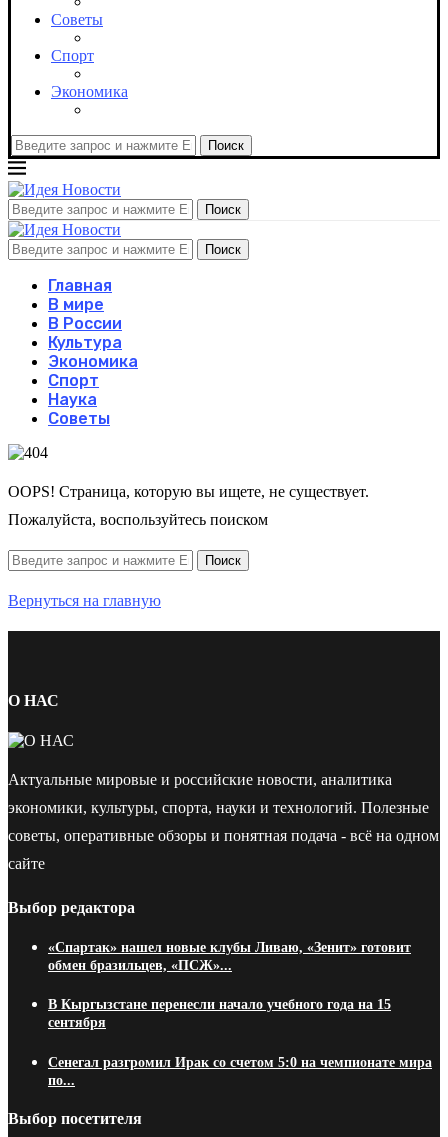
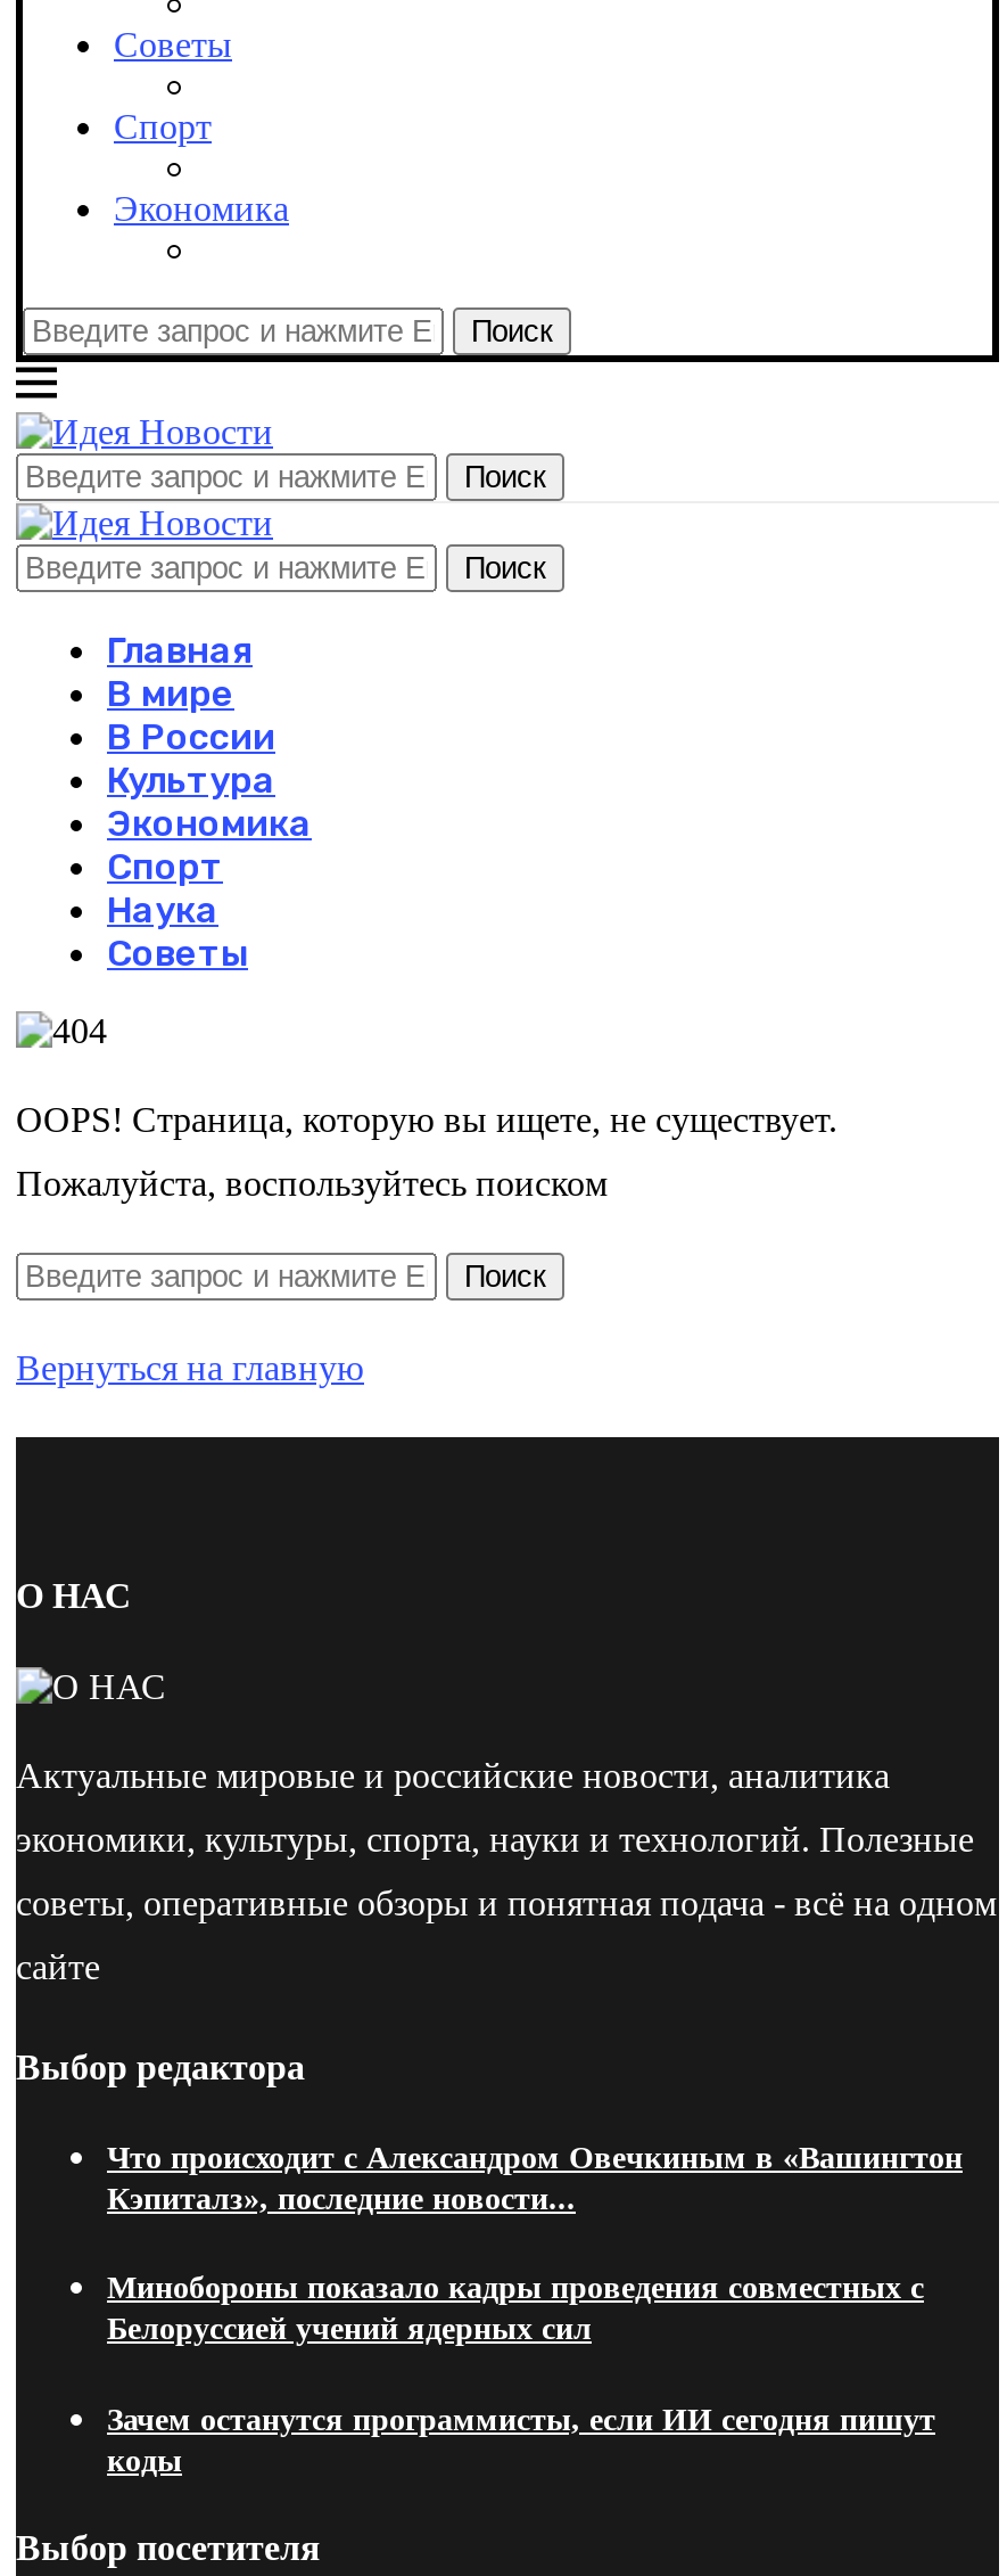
- «Спартак» нашел новые клубы Ливаю, «Зенит» готовит
- обмен бразильцев, «ПСЖ»...
+ Что происходит с Александром Овечкиным в «Вашингтон
+ Кэпиталз», последние новости...

- В Кыргызстане перенесли начало учебного года на 15
- сентября
+ Минобороны показало кадры проведения совместных с
+ Белоруссией учений ядерных сил

- Сенегал разгромил Ирак со счетом 5:0 на чемпионате мира
- по...
+ Зачем останутся программисты, если ИИ сегодня пишут
+ коды
